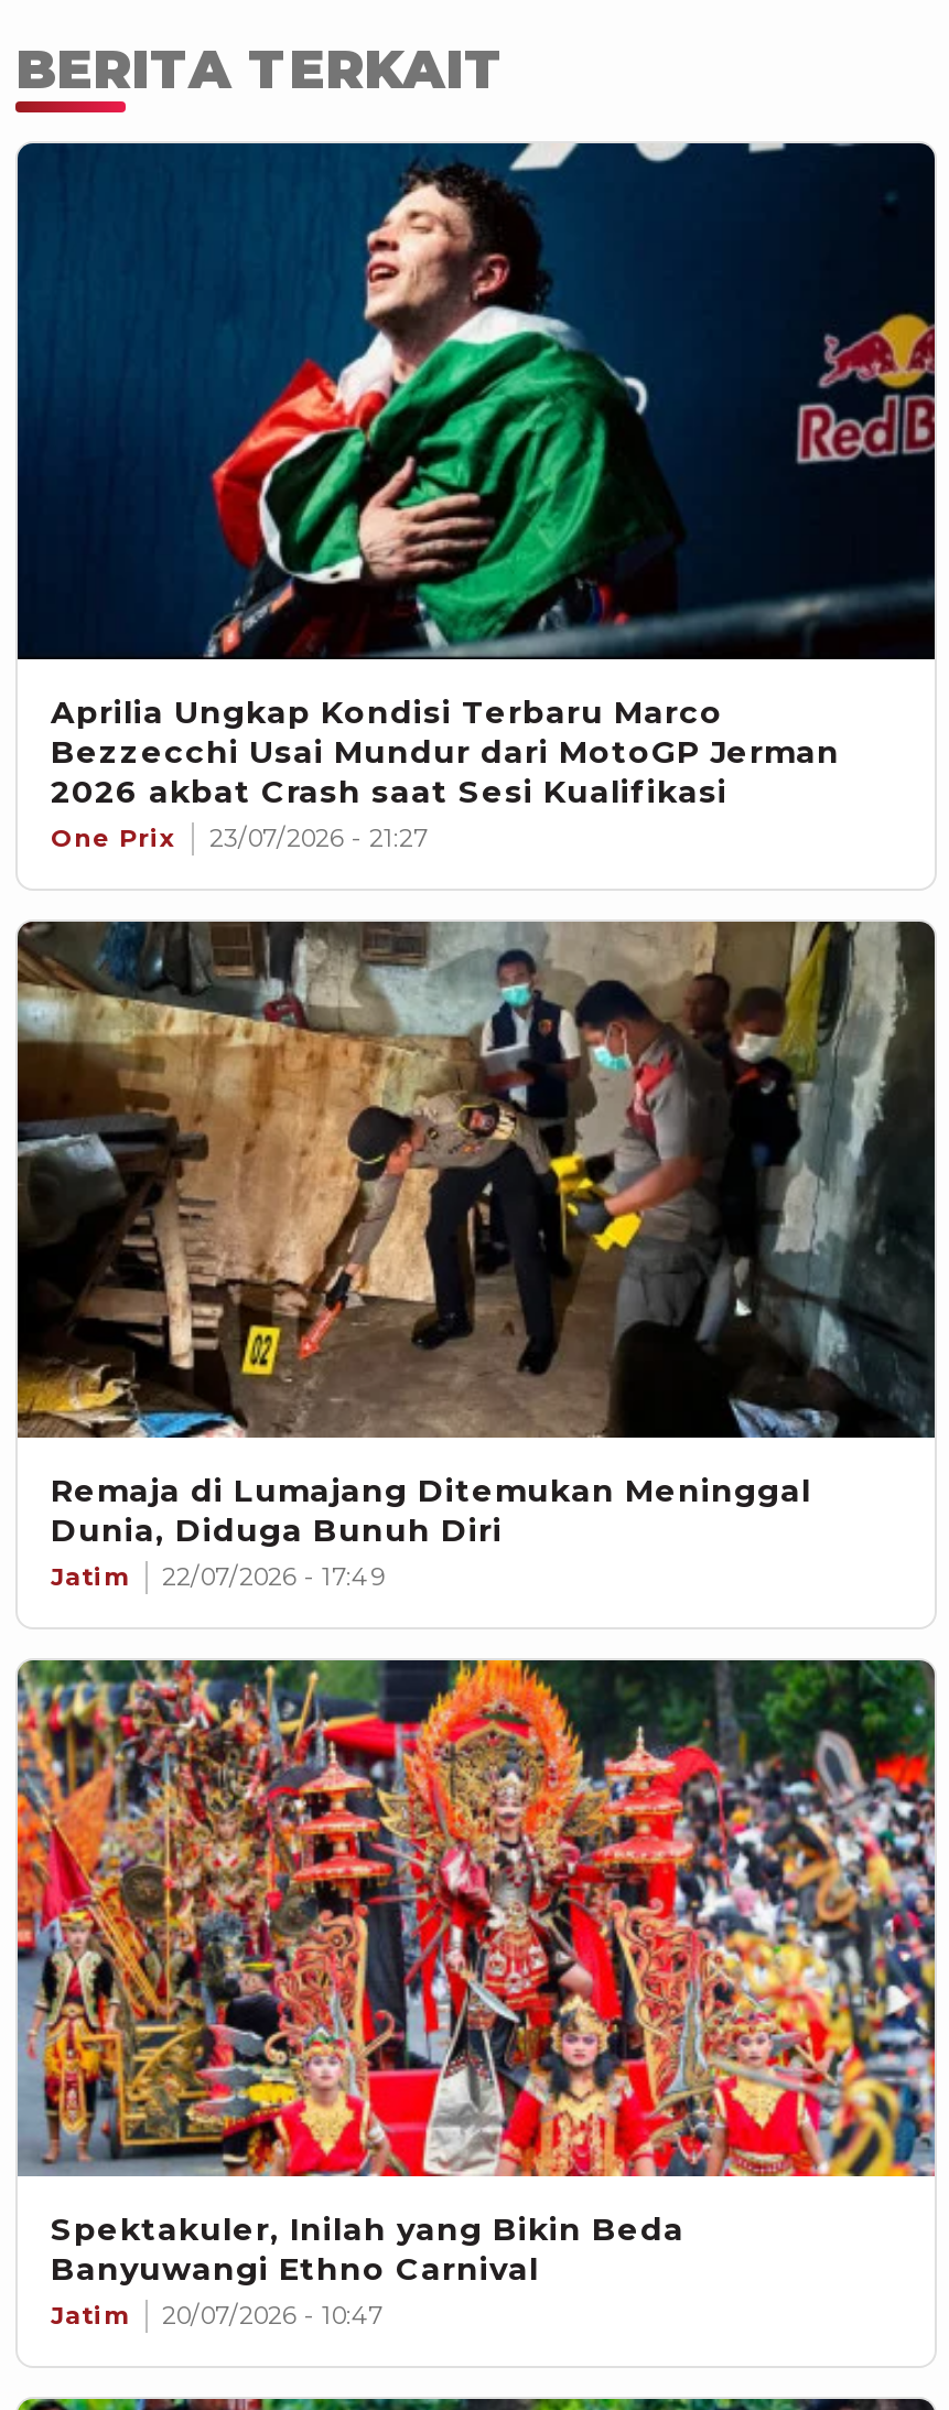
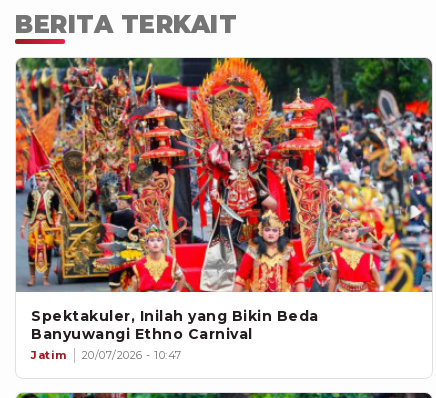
- [image]
- Aprilia Ungkap Kondisi Terbaru Marco
- Bezzecchi Usai Mundur dari MotoGP Jerman
- 2026 akbat Crash saat Sesi Kualifikasi
- One Prix
- 23/07/2026 - 21:27

- [image]
- Remaja di Lumajang Ditemukan Meninggal
- Dunia, Diduga Bunuh Diri
- Jatim
- 22/07/2026 - 17:49
